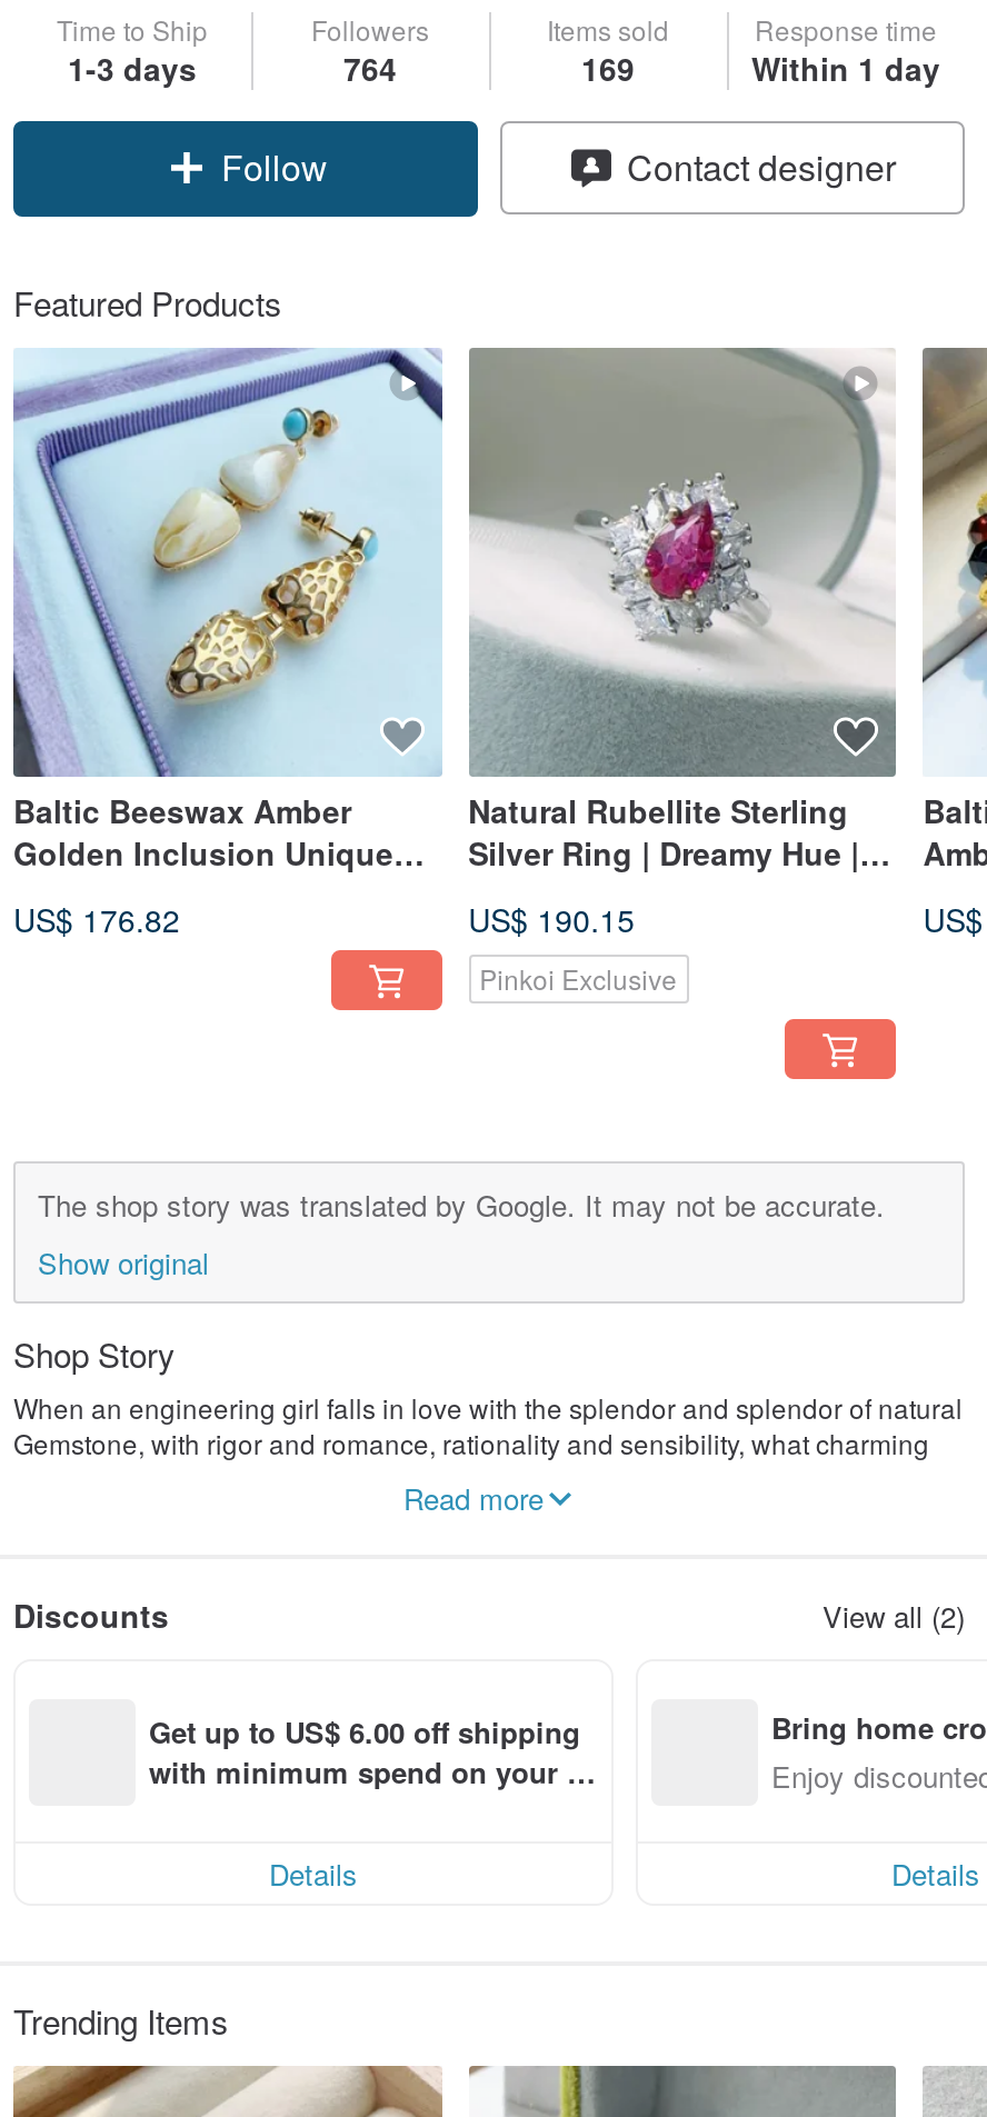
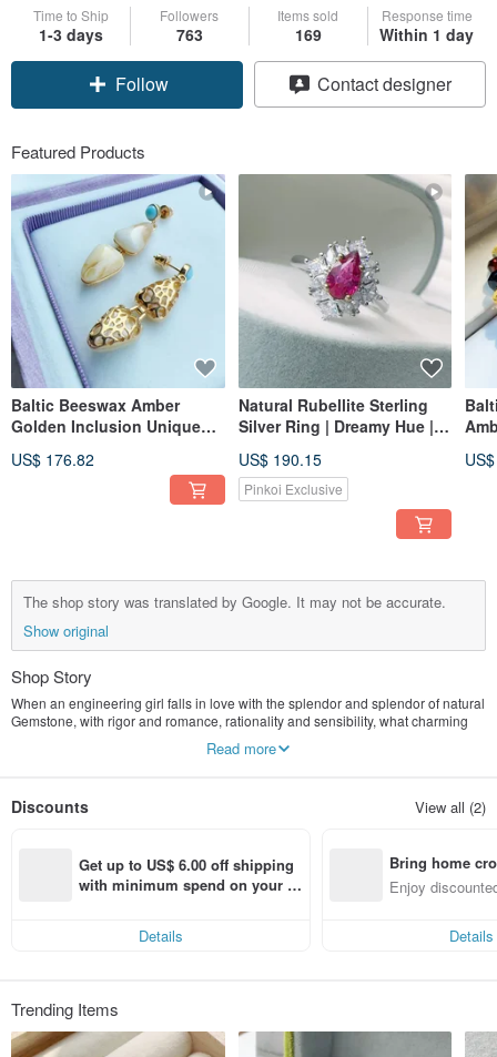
- 764
+ 763
